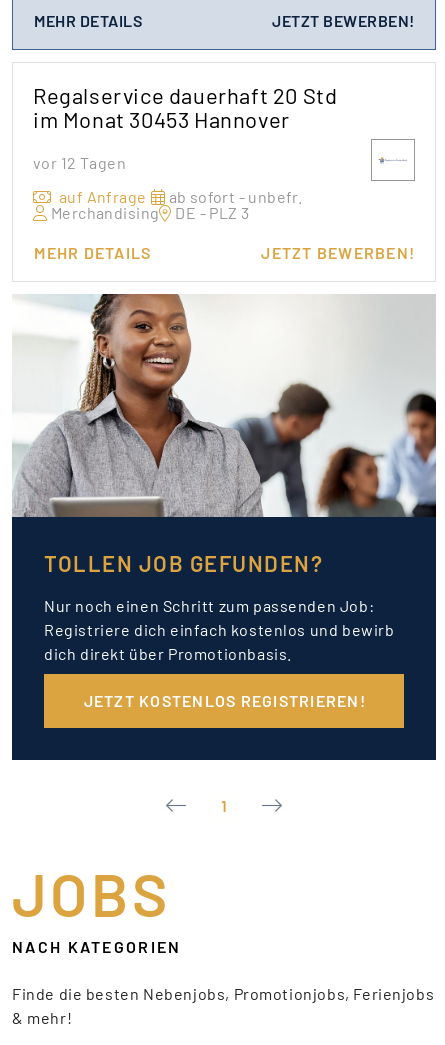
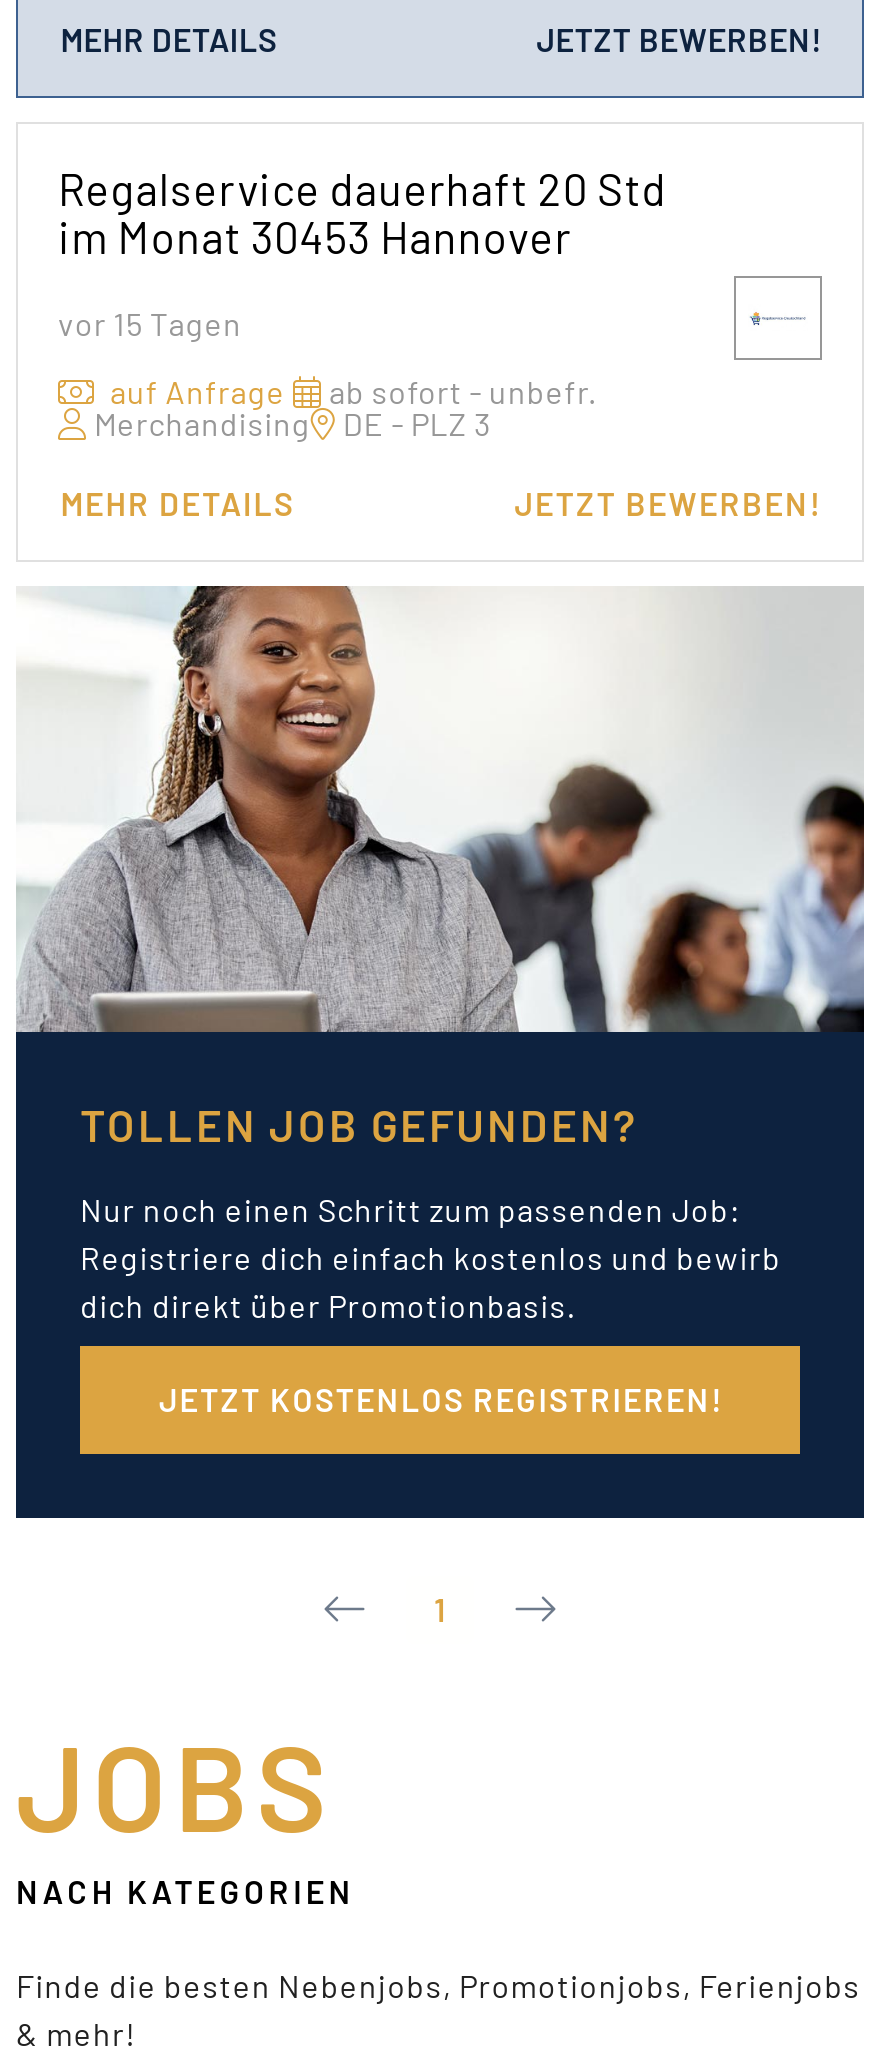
- vor 12 Tagen
+ vor 15 Tagen
